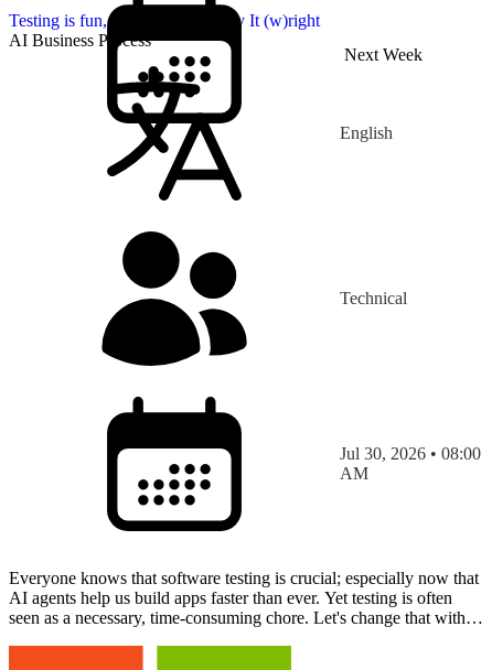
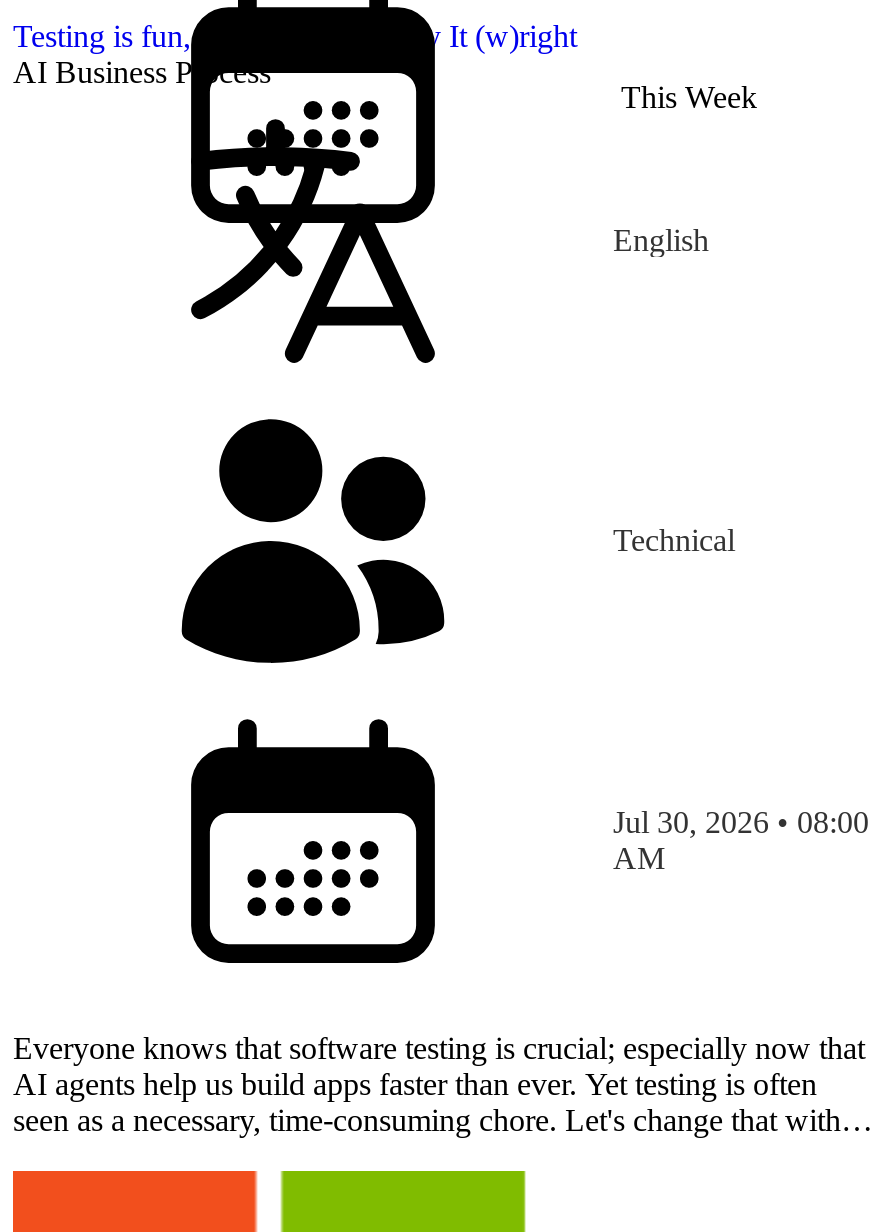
- Next Week
+ This Week
